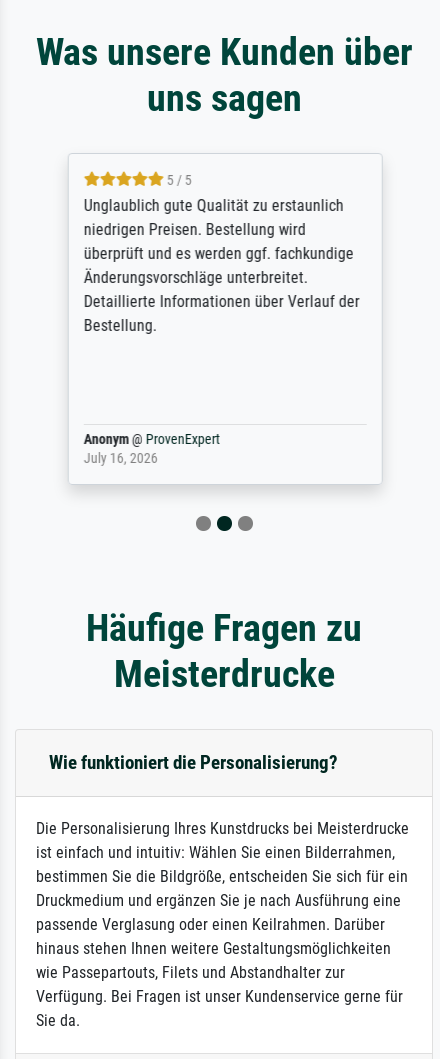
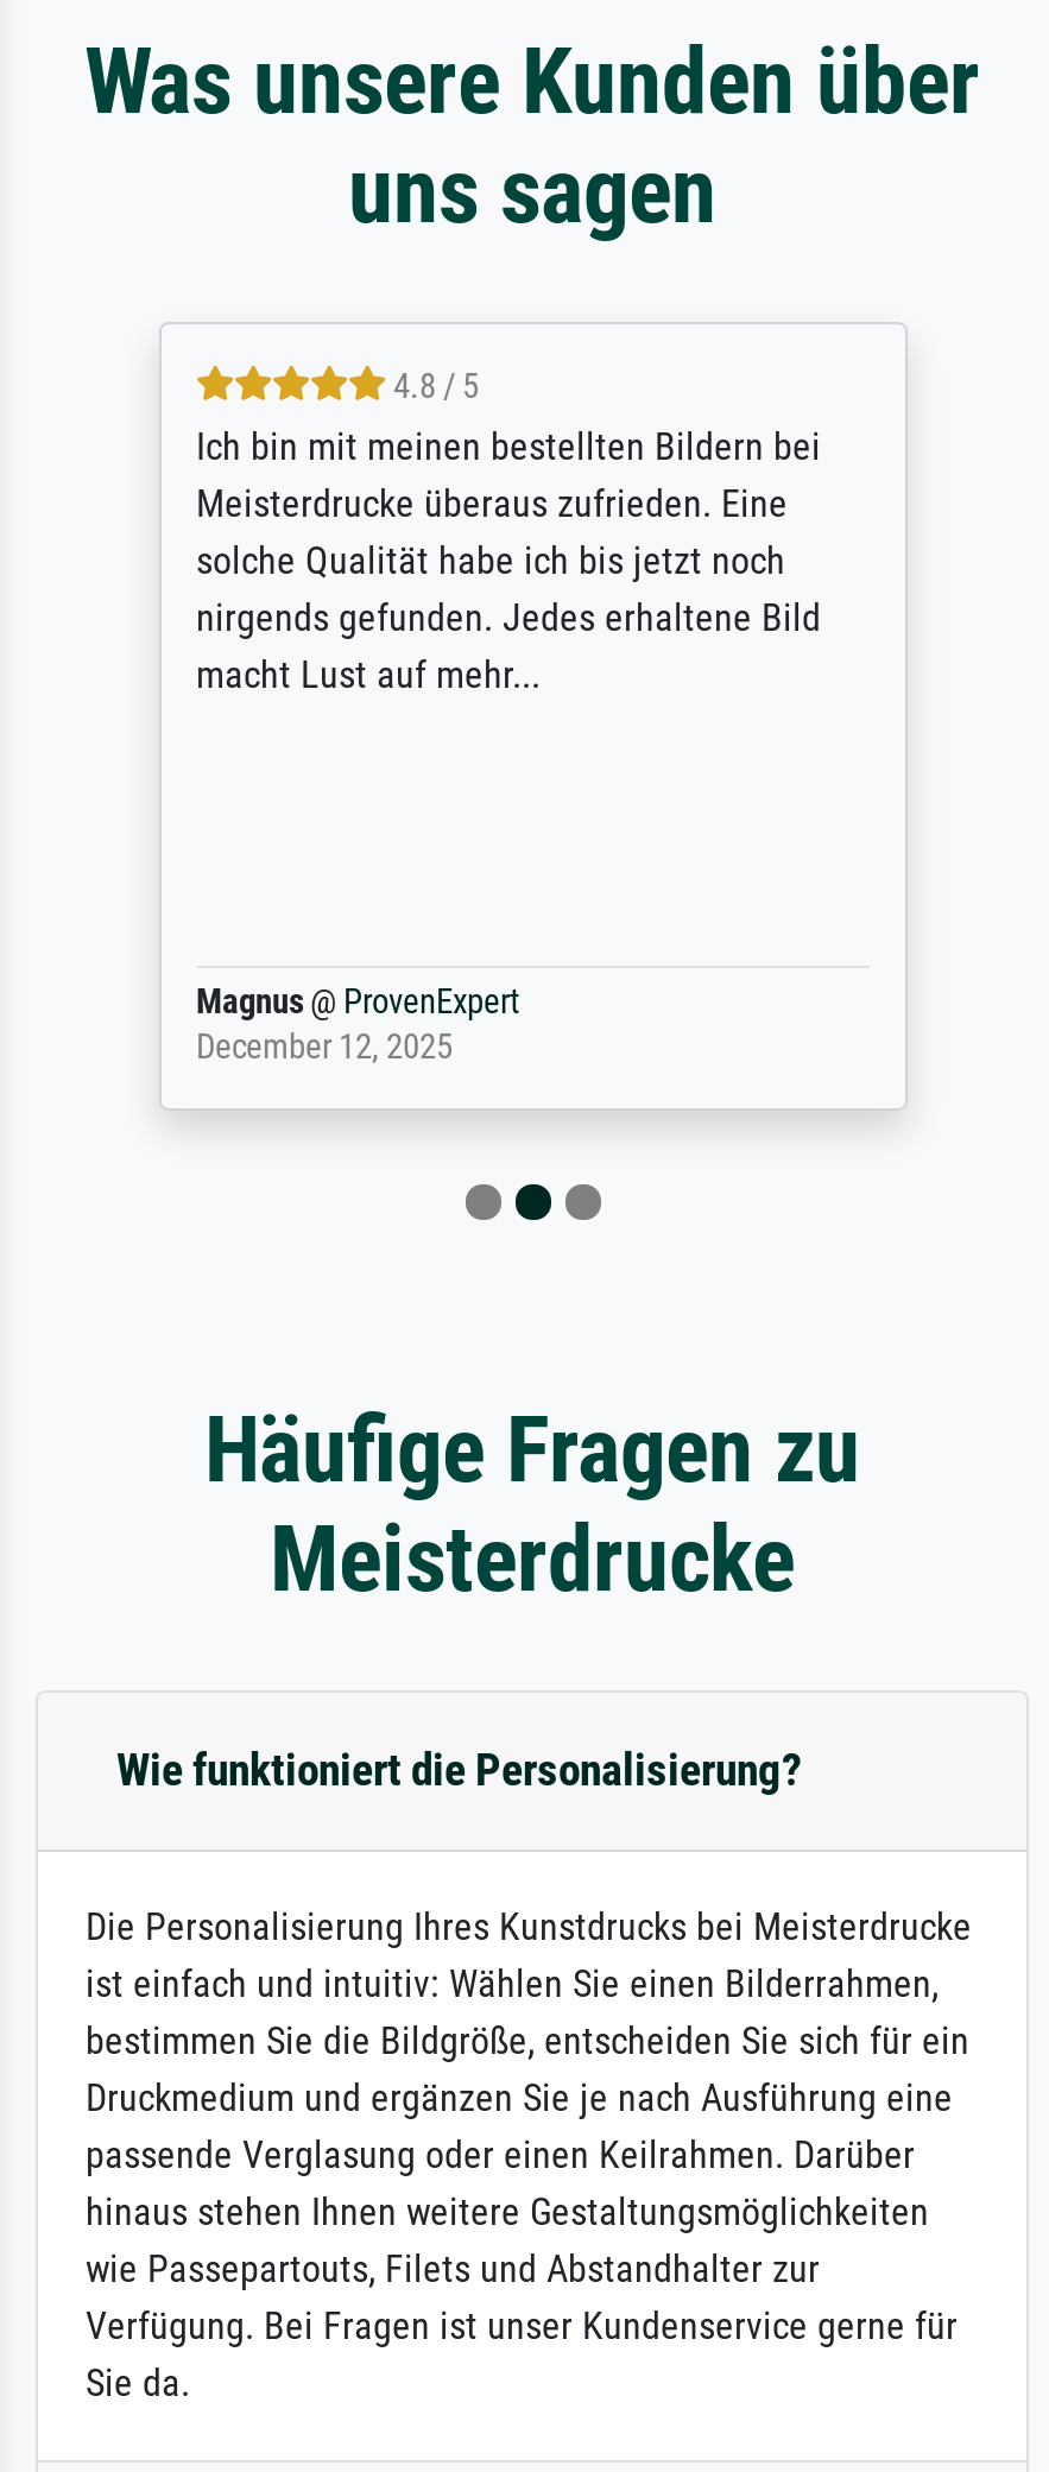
- 5 / 5
- Unglaublich gute Qualität zu erstaunlich
- niedrigen Preisen. Bestellung wird
- überprüft und es werden ggf. fachkundige
- Änderungsvorschläge unterbreitet.
- Detaillierte Informationen über Verlauf der
- Bestellung.
+ 4.8 / 5
+ Ich bin mit meinen bestellten Bildern bei
+ Meisterdrucke überaus zufrieden. Eine
+ solche Qualität habe ich bis jetzt noch
+ nirgends gefunden. Jedes erhaltene Bild
+ macht Lust auf mehr...

- Anonym @ ProvenExpert
- July 16, 2026
+ Magnus @ ProvenExpert
+ December 12, 2025
